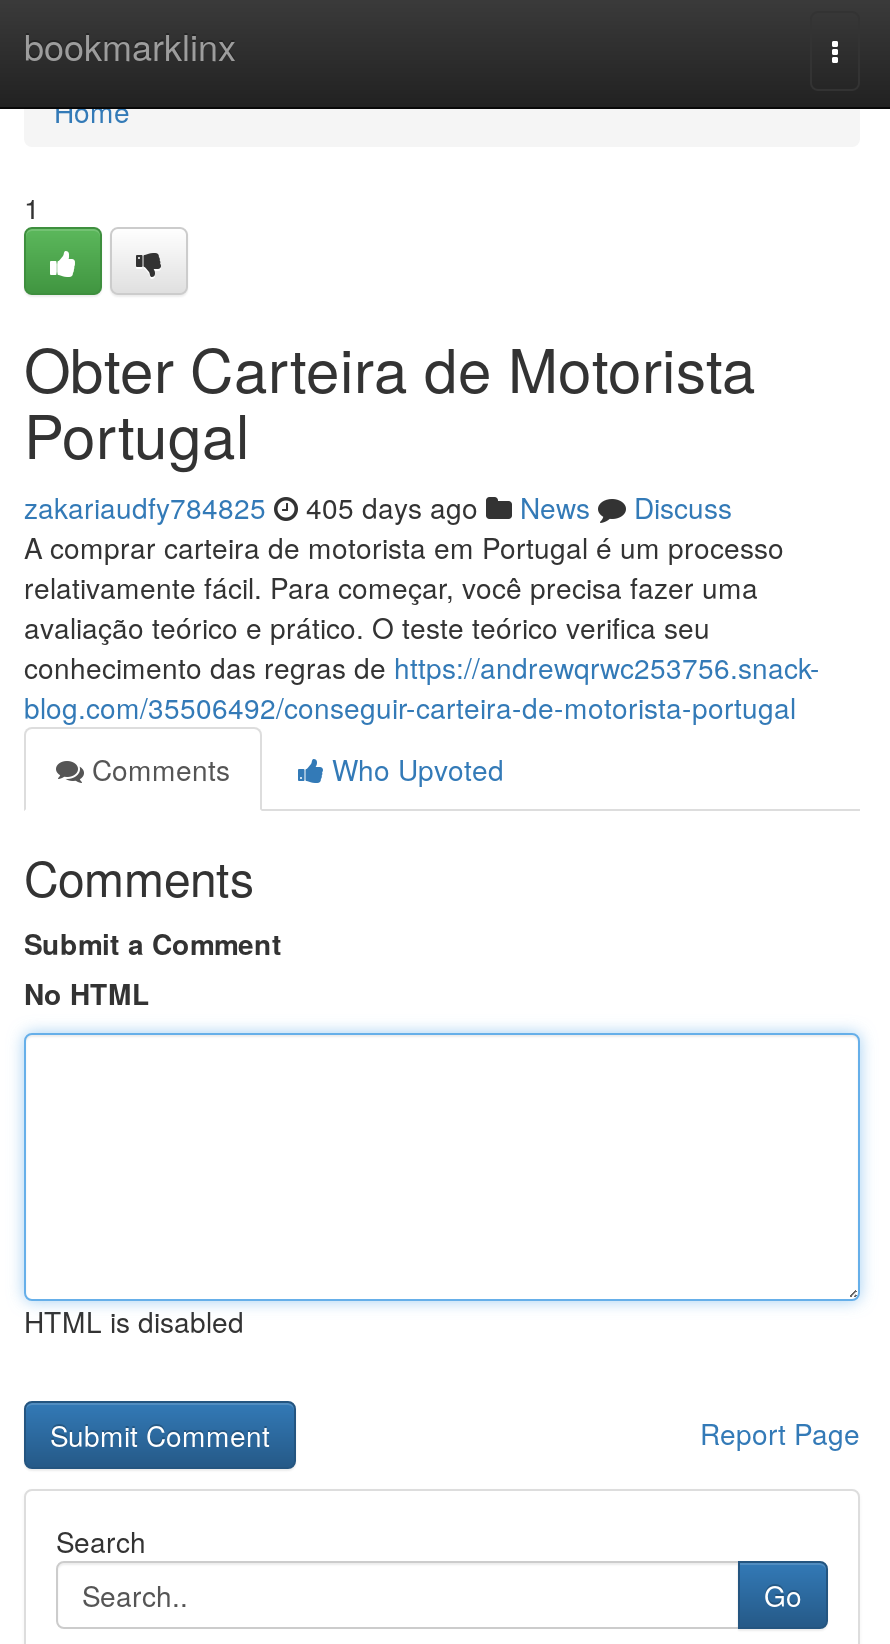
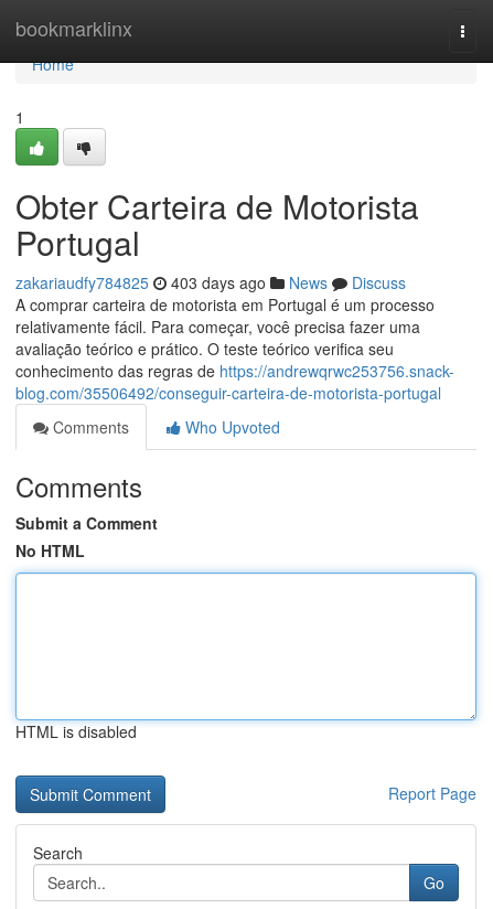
- zakariaudfy784825 405 days ago News Discuss
+ zakariaudfy784825 403 days ago News Discuss
